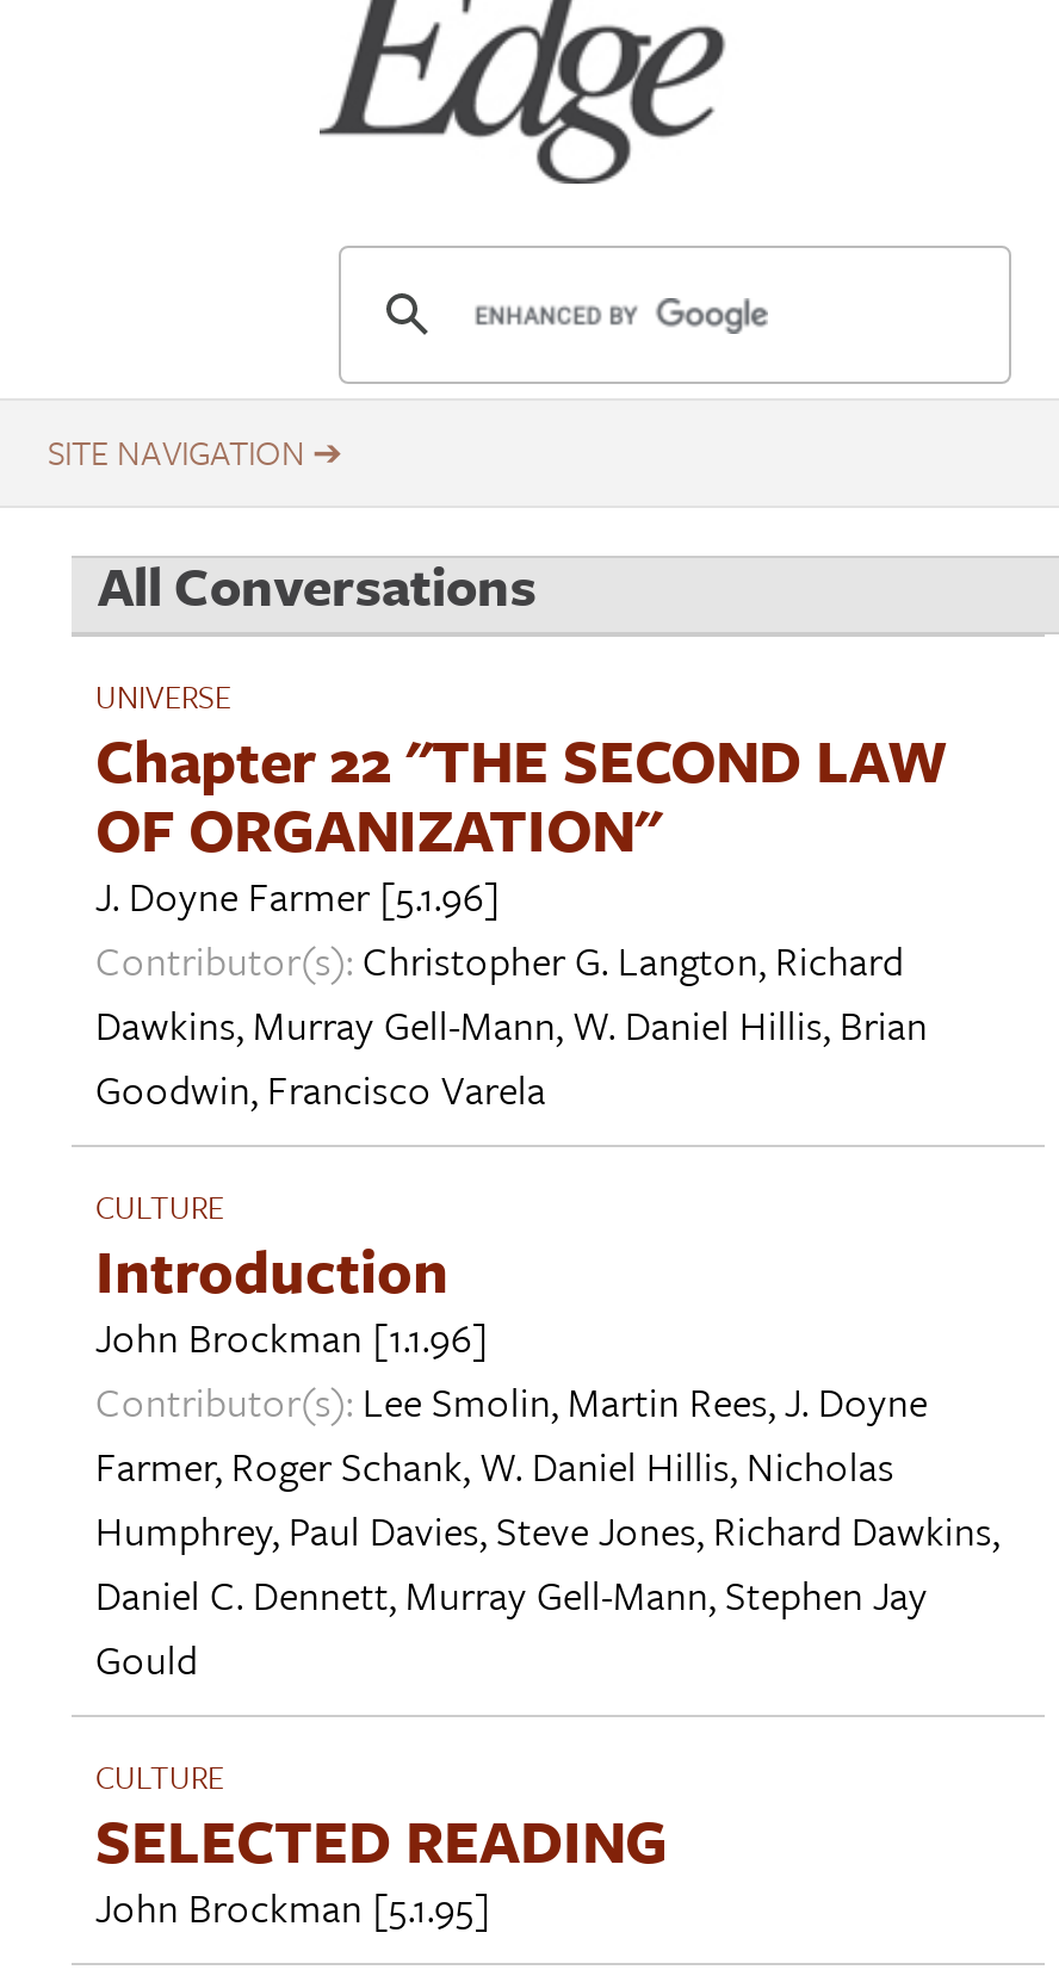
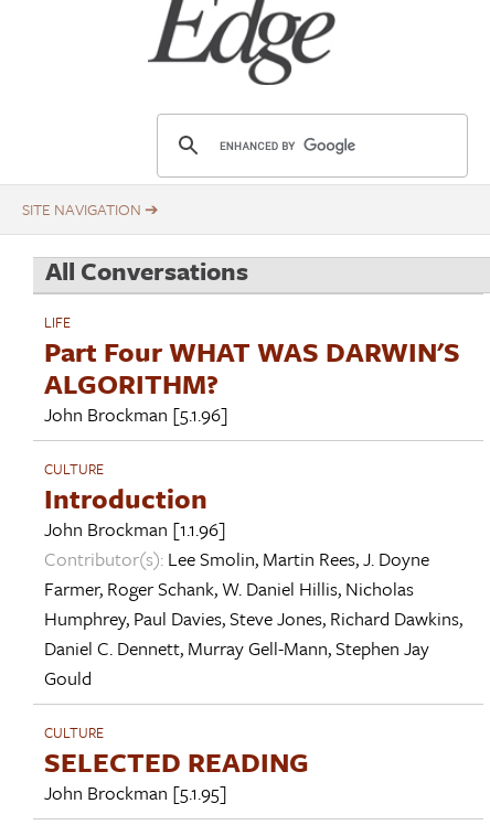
- UNIVERSE
- Chapter 22 "THE SECOND LAW
- OF ORGANIZATION"
- J. Doyne Farmer [5.1.96]
- Contributor(s): Christopher G. Langton, Richard
- Dawkins, Murray Gell-Mann, W. Daniel Hillis, Brian
- Goodwin, Francisco Varela
+ LIFE
+ Part Four WHAT WAS DARWIN'S
+ ALGORITHM?
+ John Brockman [5.1.96]
